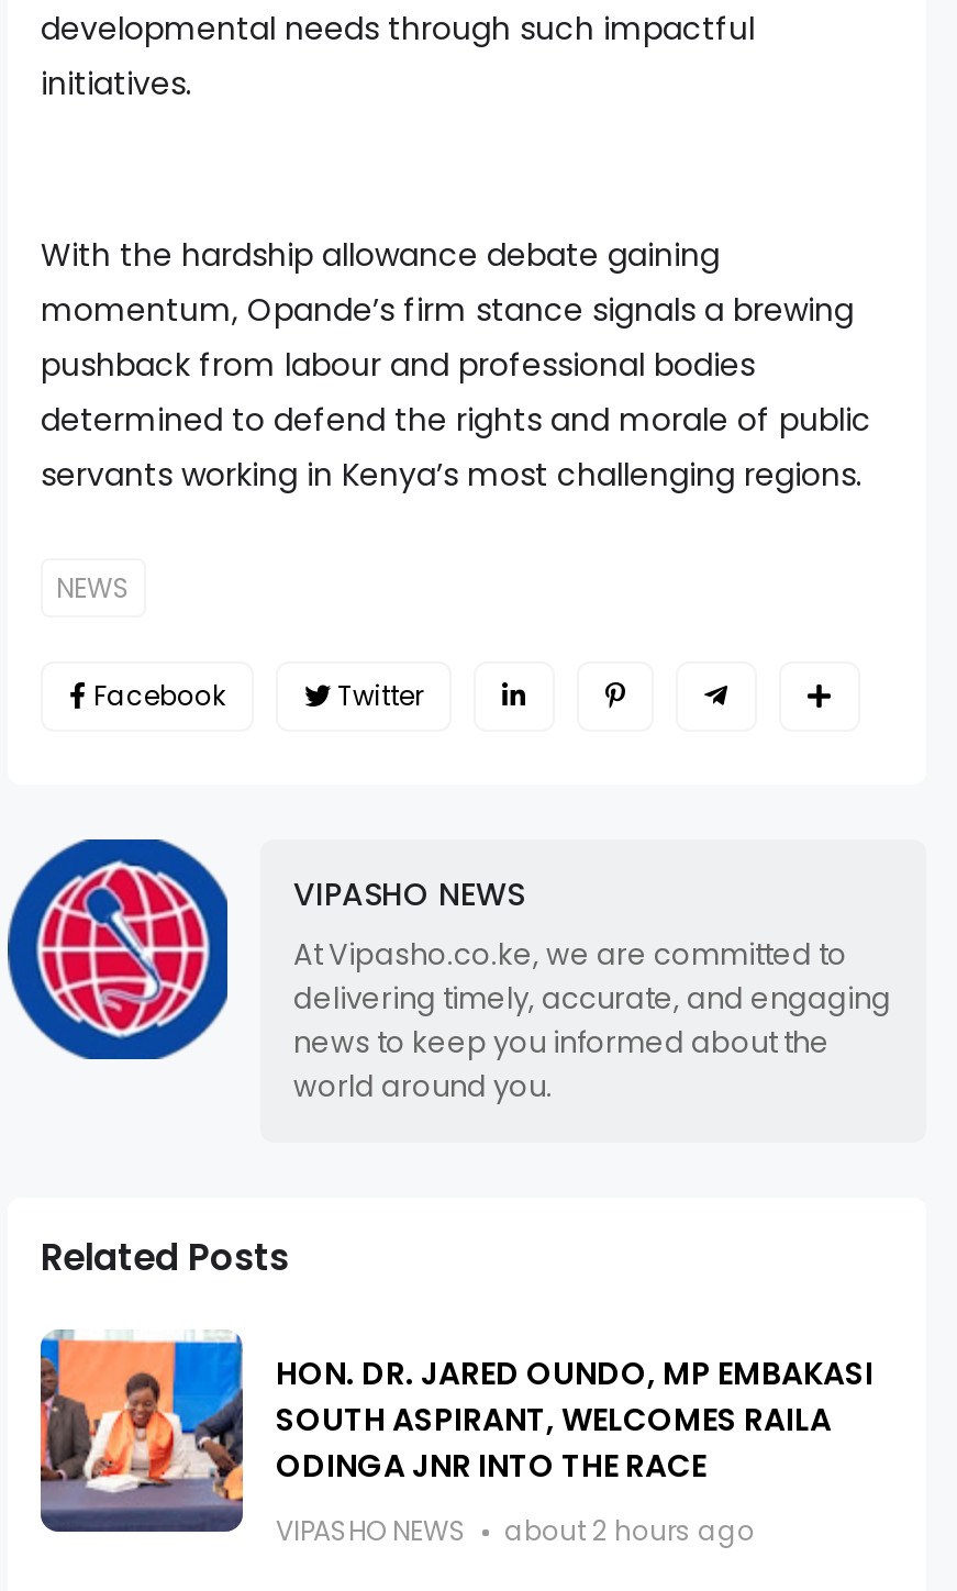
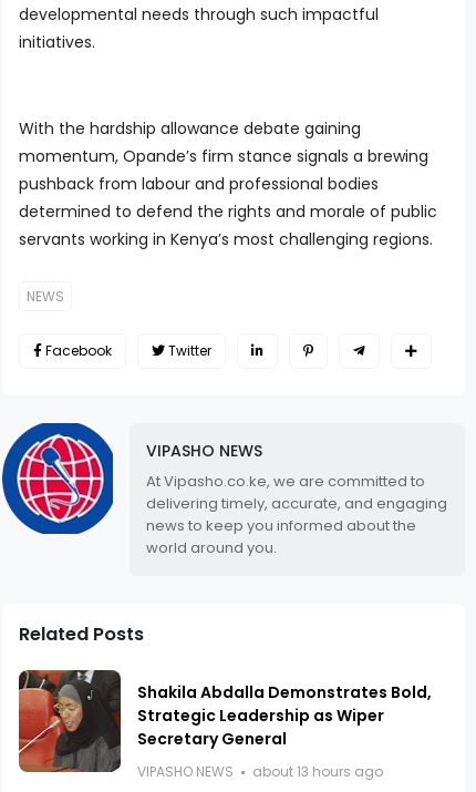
- [image]
- HON. DR. JARED OUNDO, MP EMBAKASI
- SOUTH ASPIRANT, WELCOMES RAILA
- ODINGA JNR INTO THE RACE
+ [image]
+ Shakila Abdalla Demonstrates Bold,
+ Strategic Leadership as Wiper
+ Secretary General

- about 2 hours ago
+ about 13 hours ago
